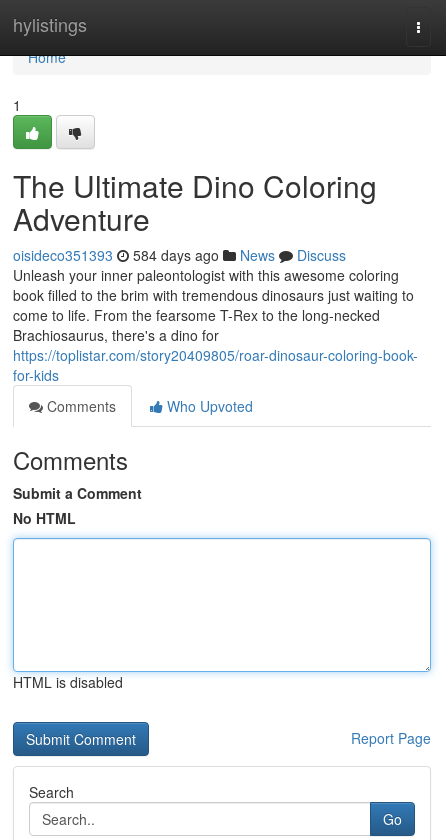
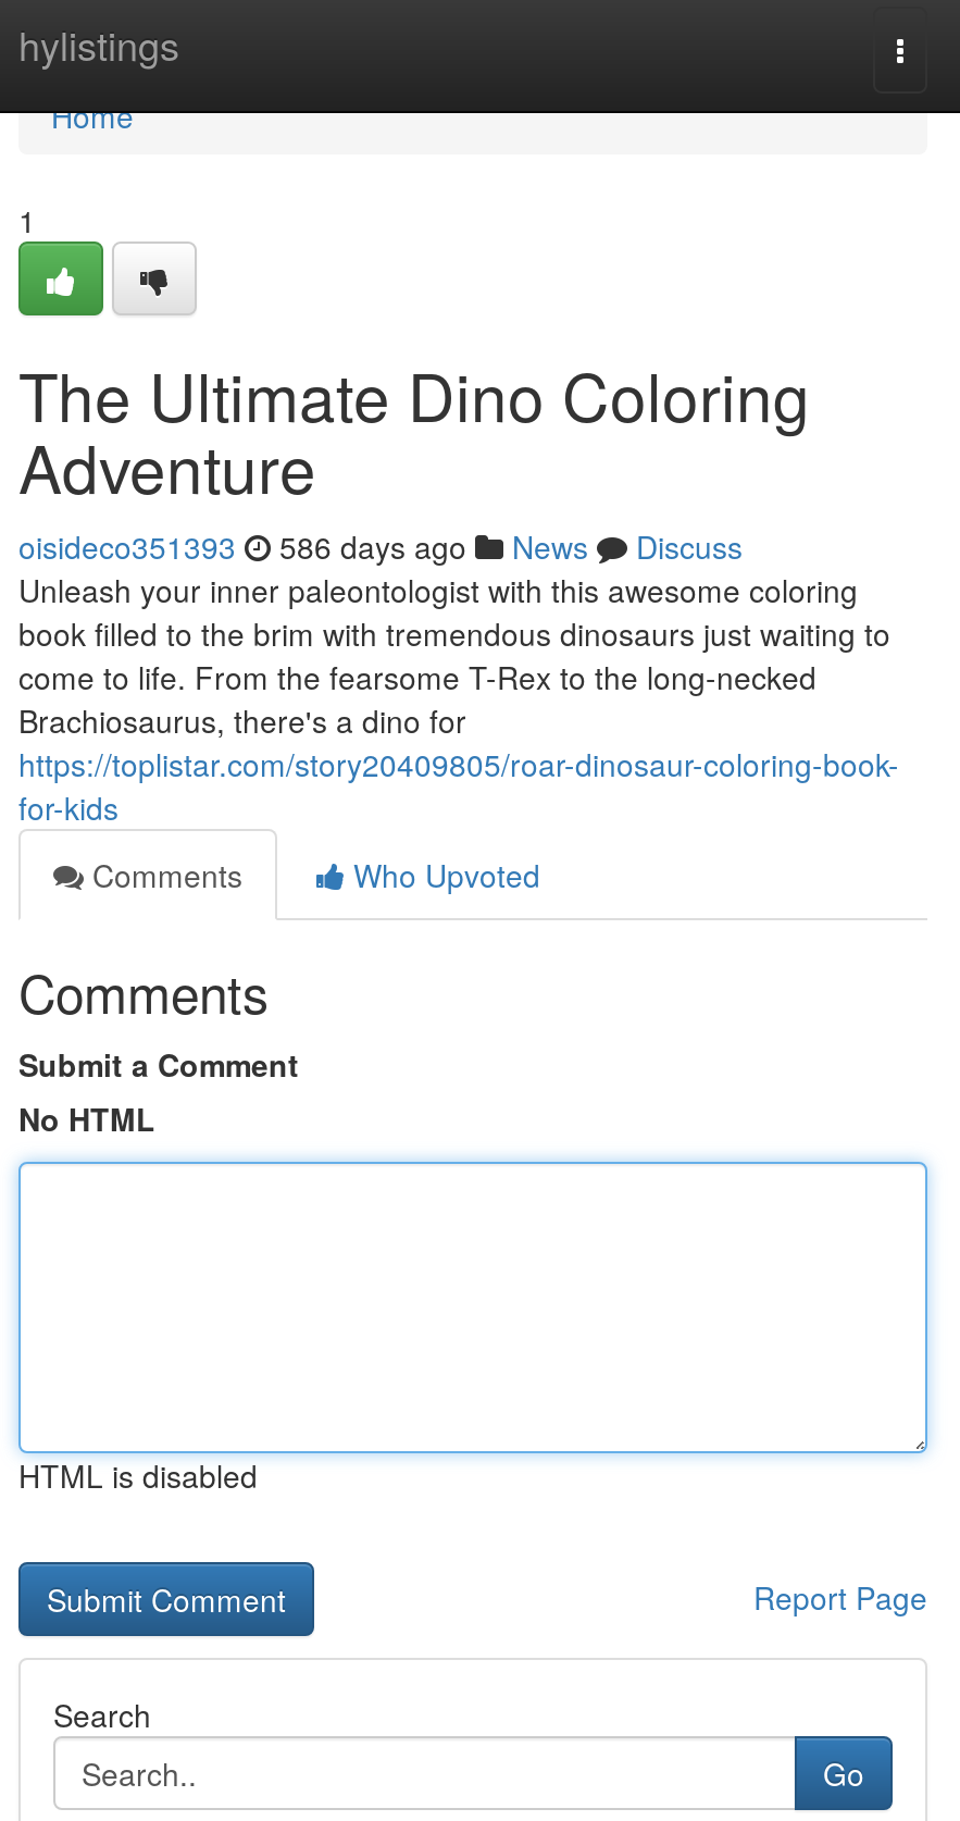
- oisideco351393 584 days ago News Discuss
+ oisideco351393 586 days ago News Discuss
